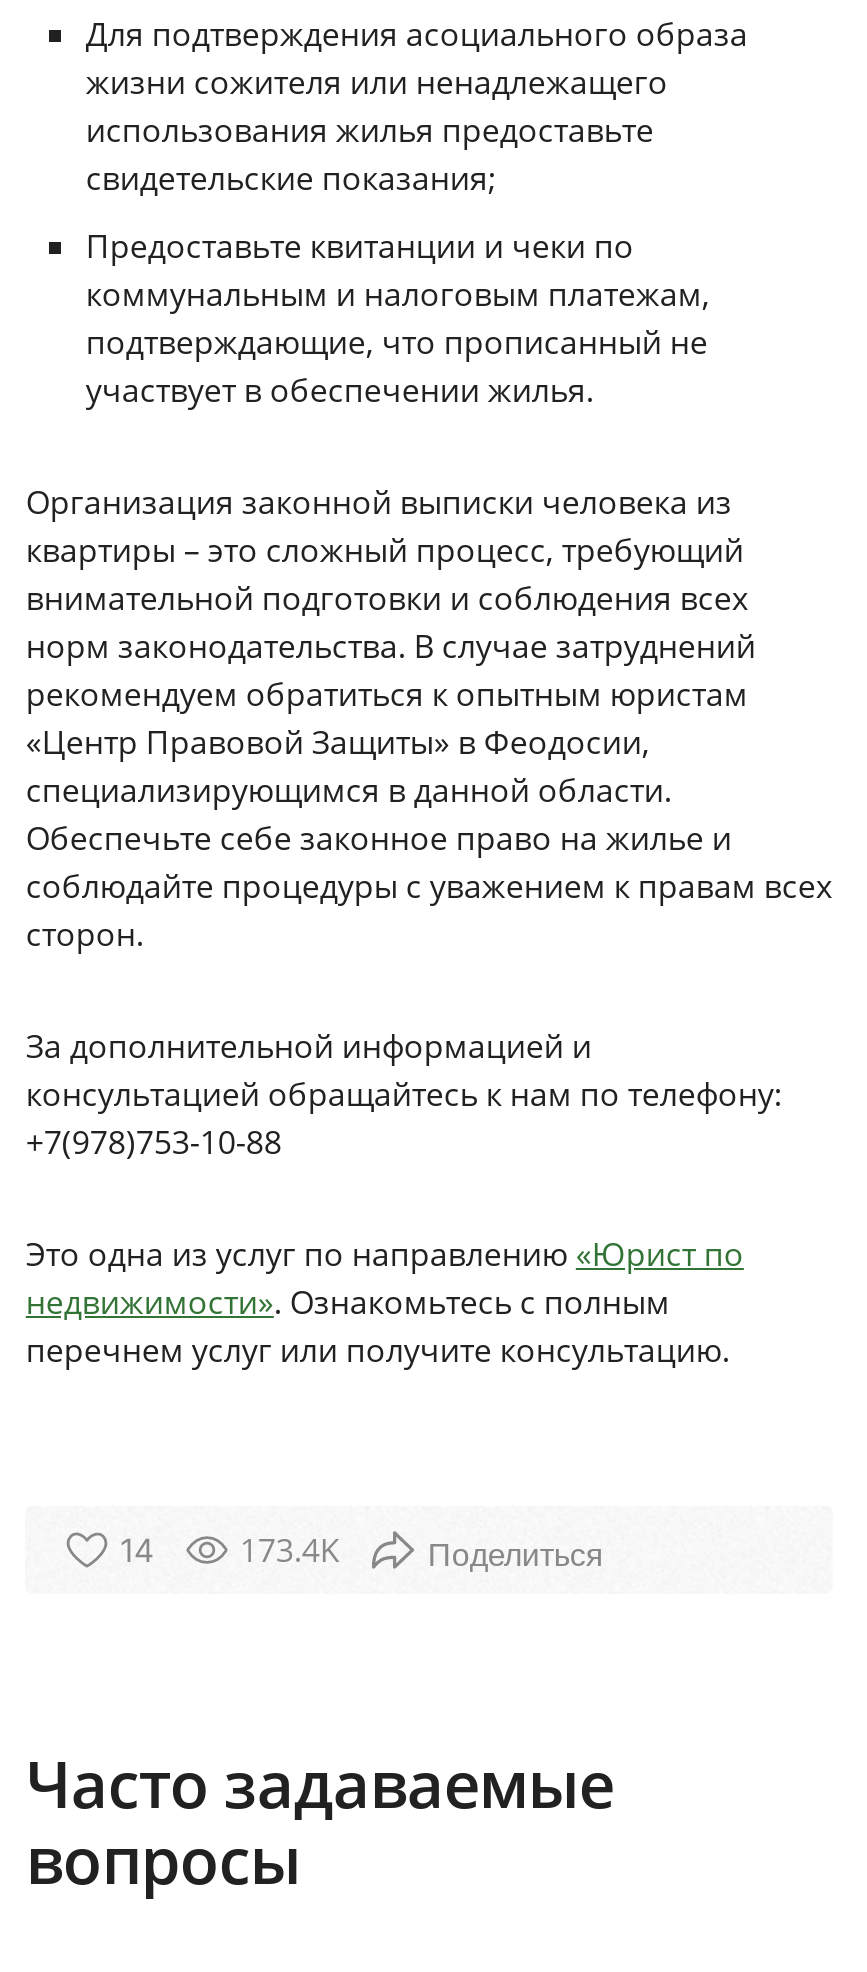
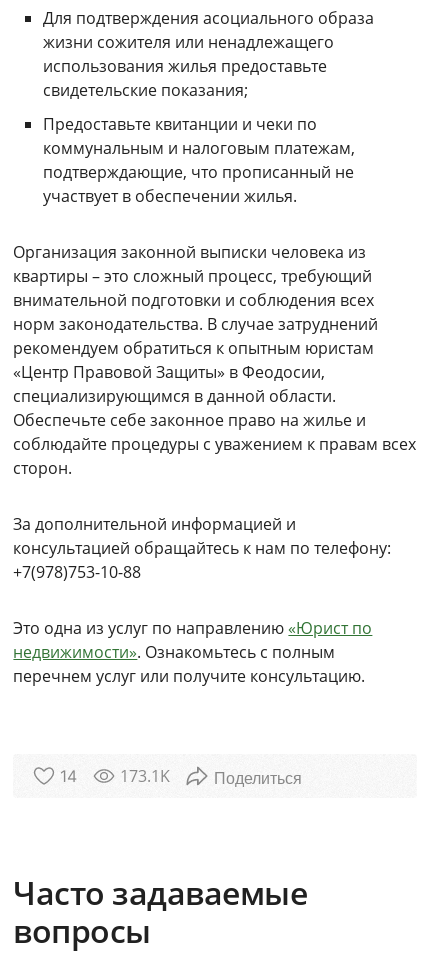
- 173.4K
+ 173.1K
